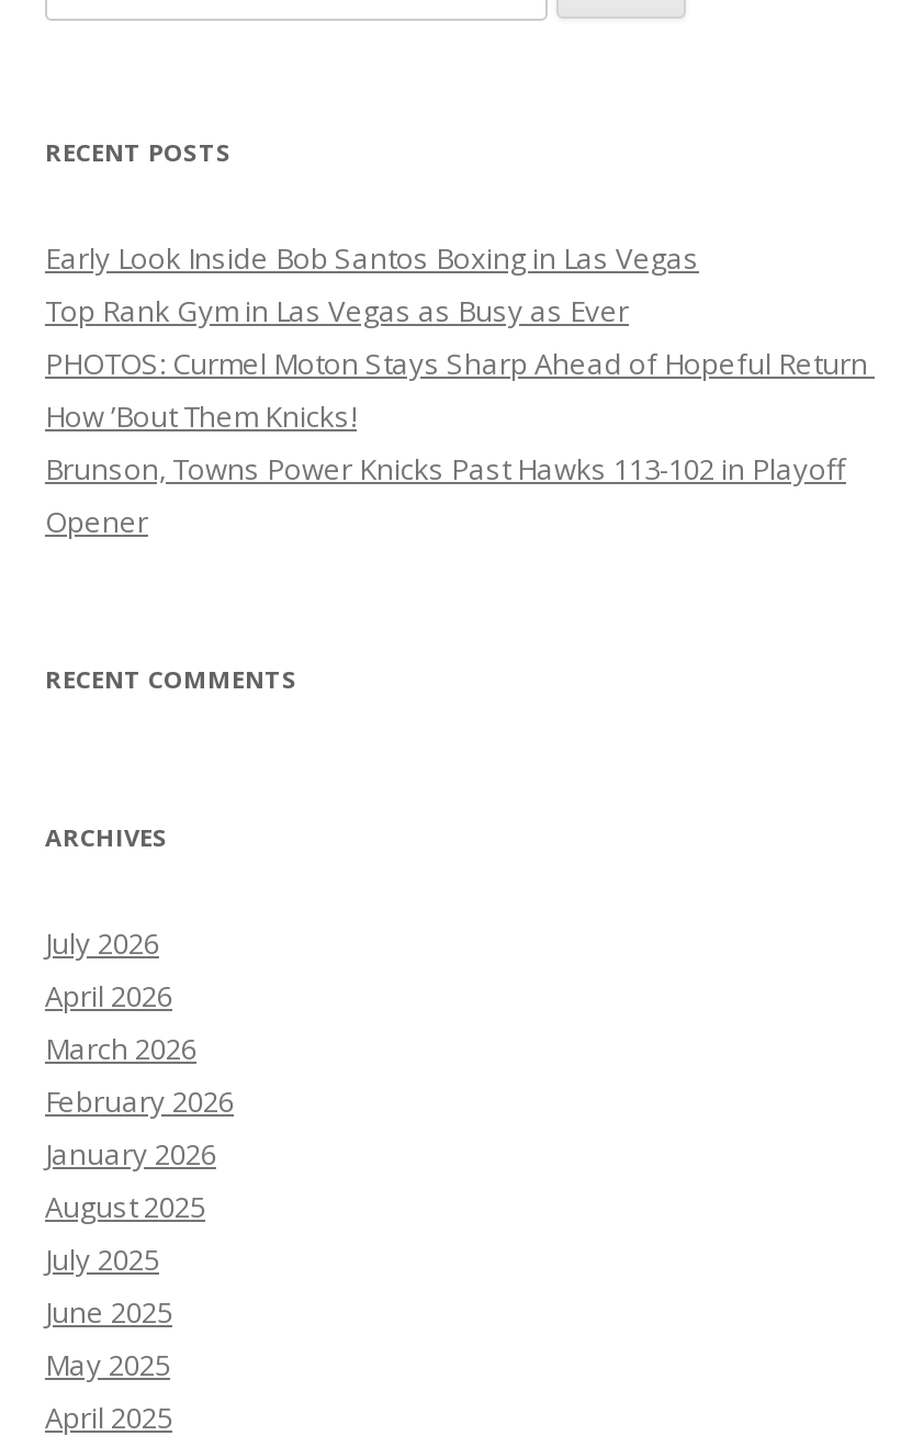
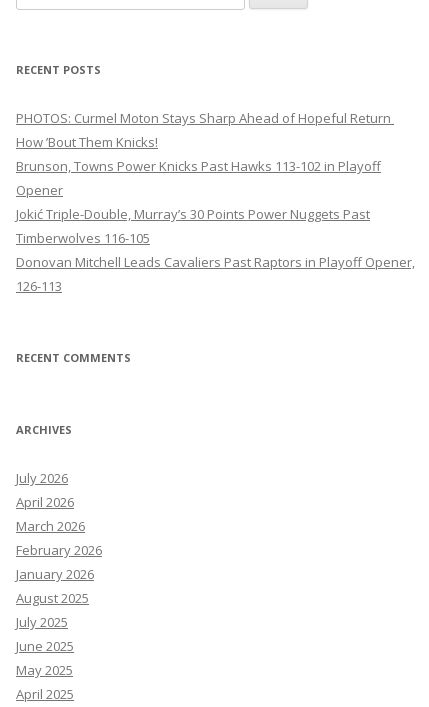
- Early Look Inside Bob Santos Boxing in Las Vegas
- Top Rank Gym in Las Vegas as Busy as Ever

moved up: PHOTOS: Curmel Moton Stays Sharp Ahead of Hopeful Return | How ’Bout Them Knicks! | Brunson, Towns Power Knicks Past Hawks 113-102 in Playoff | Opener

+ Jokić Triple-Double, Murray’s 30 Points Power Nuggets Past
+ Timberwolves 116-105
+ Donovan Mitchell Leads Cavaliers Past Raptors in Playoff Opener,
+ 126-113
